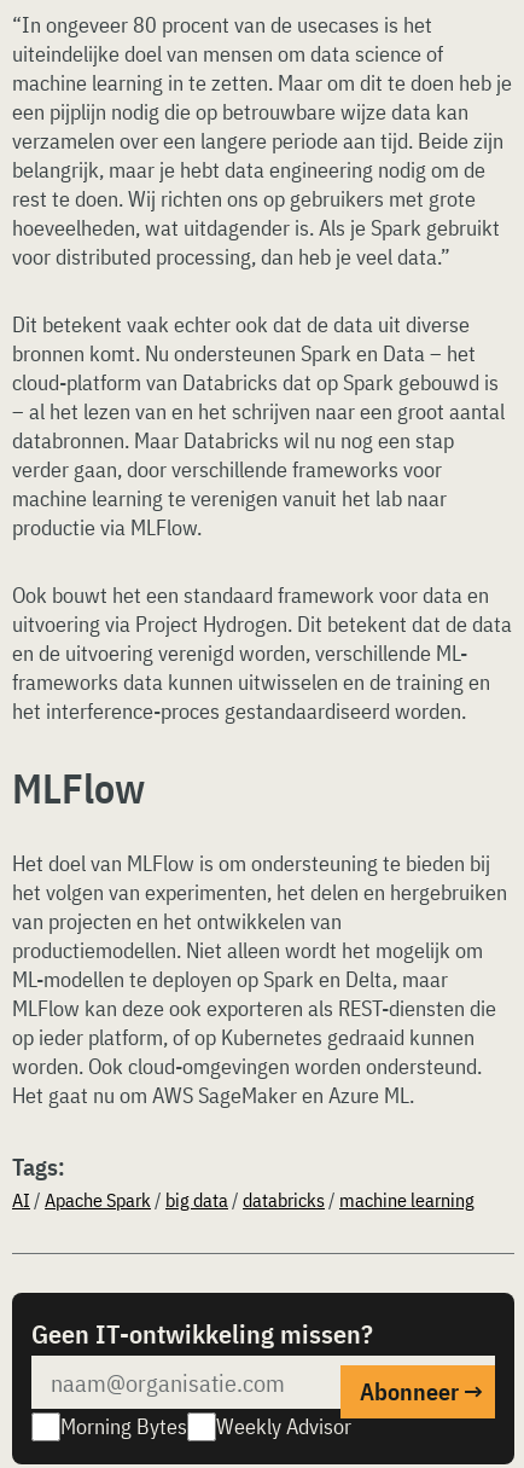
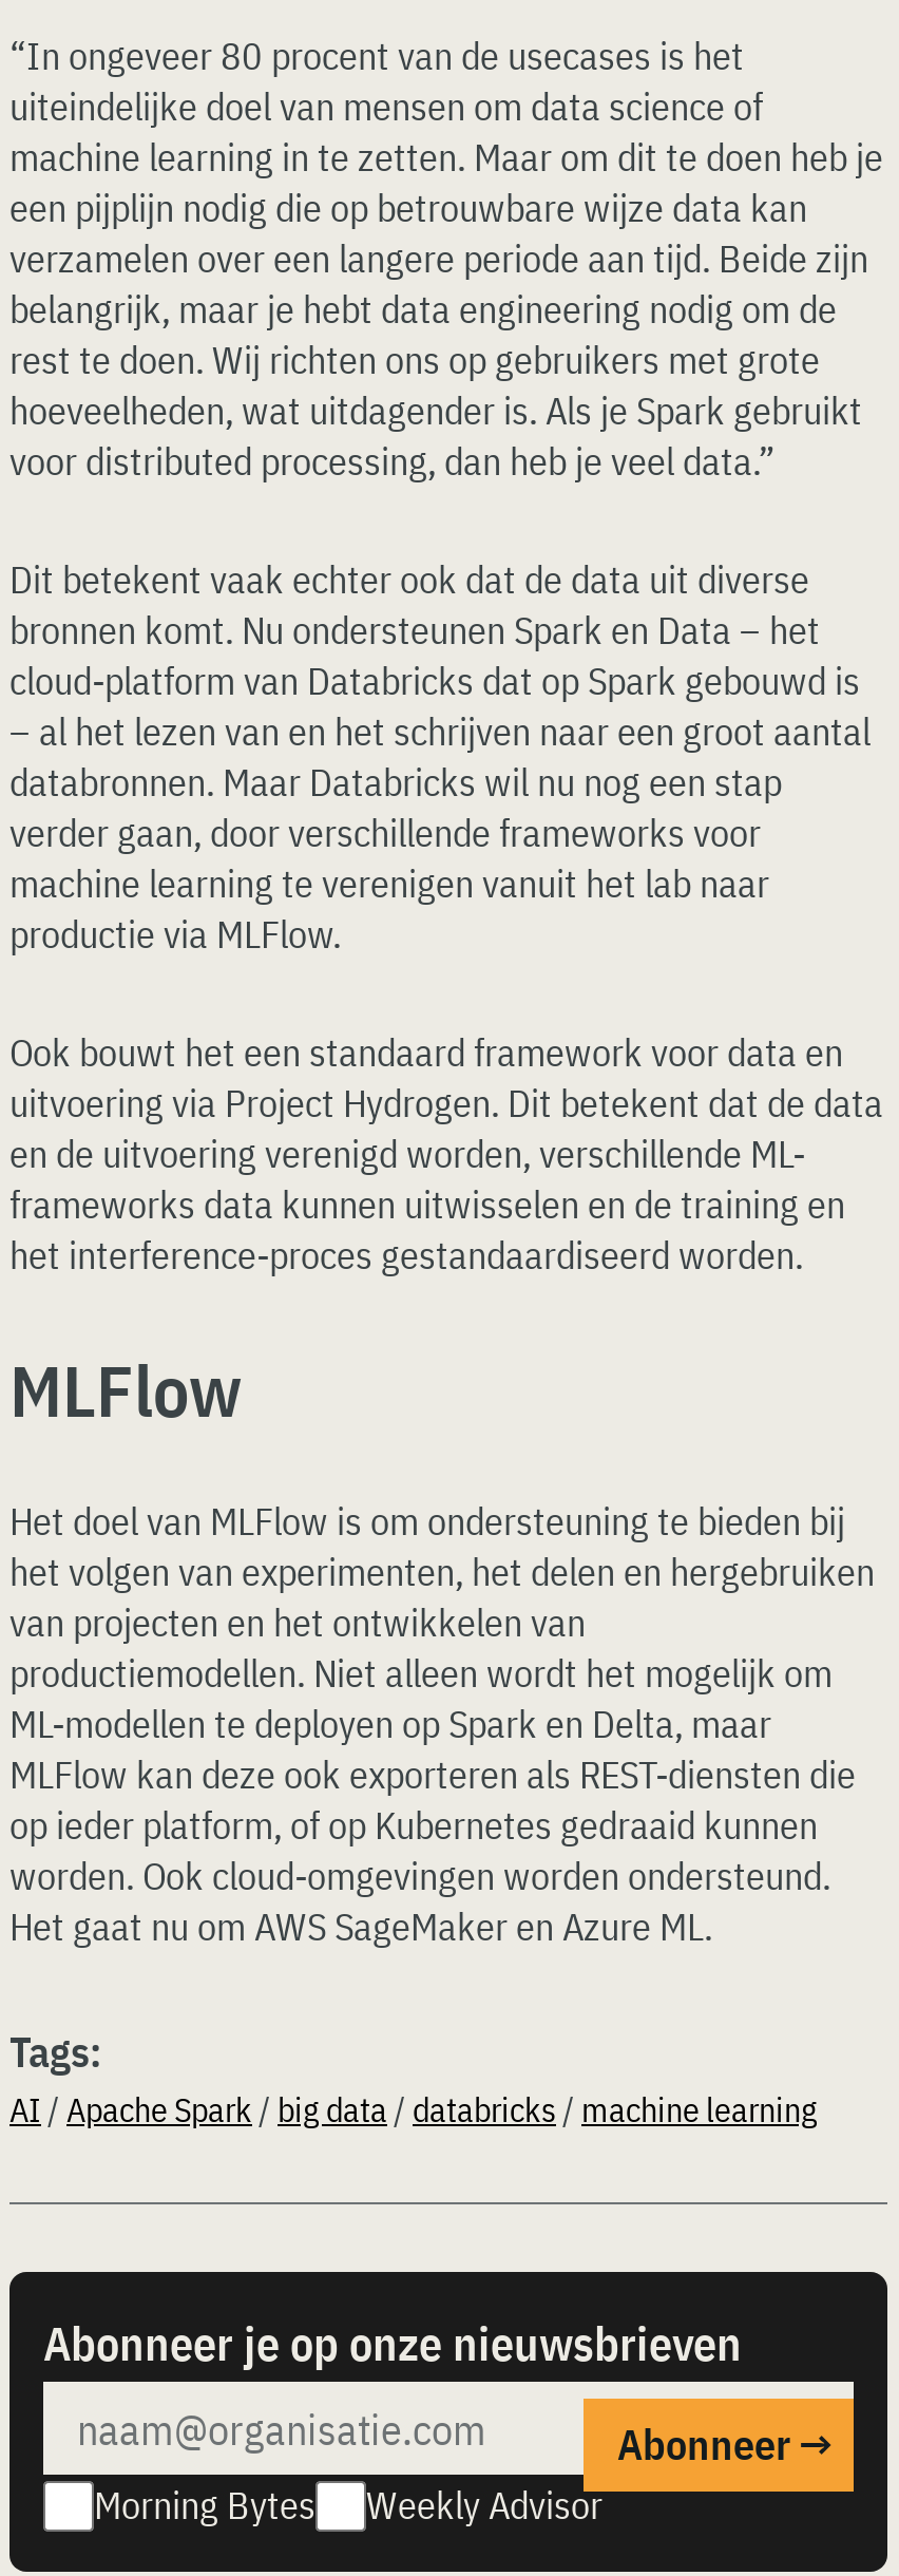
- Geen IT-ontwikkeling missen?
+ Abonneer je op onze nieuwsbrieven
